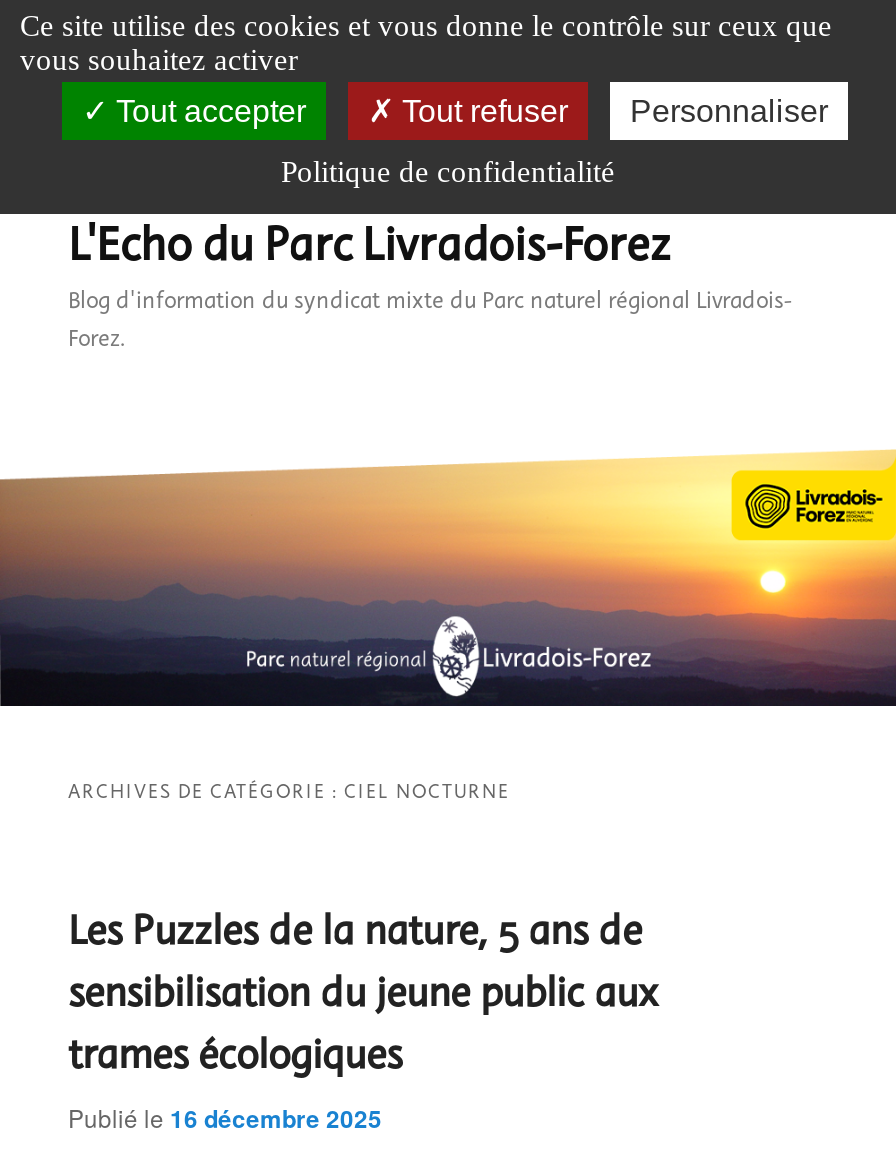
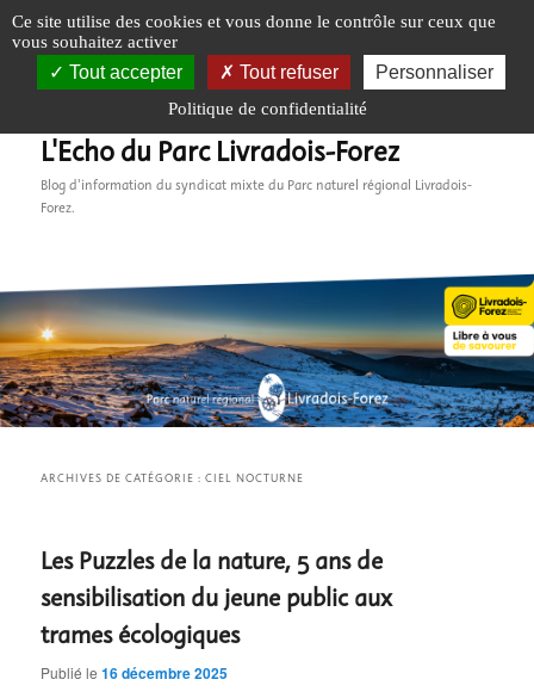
- [image]
+ [image]
